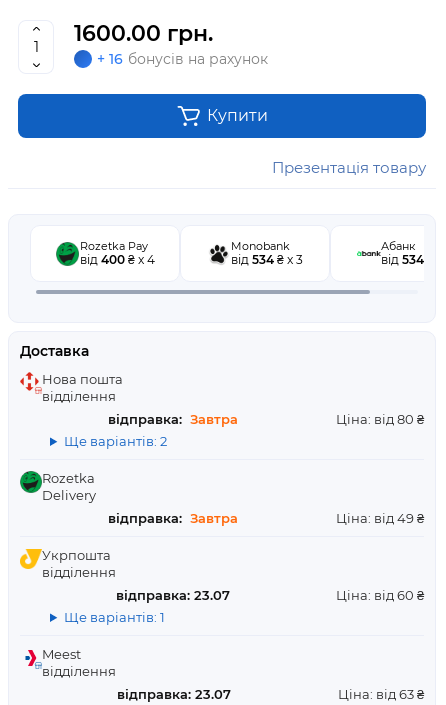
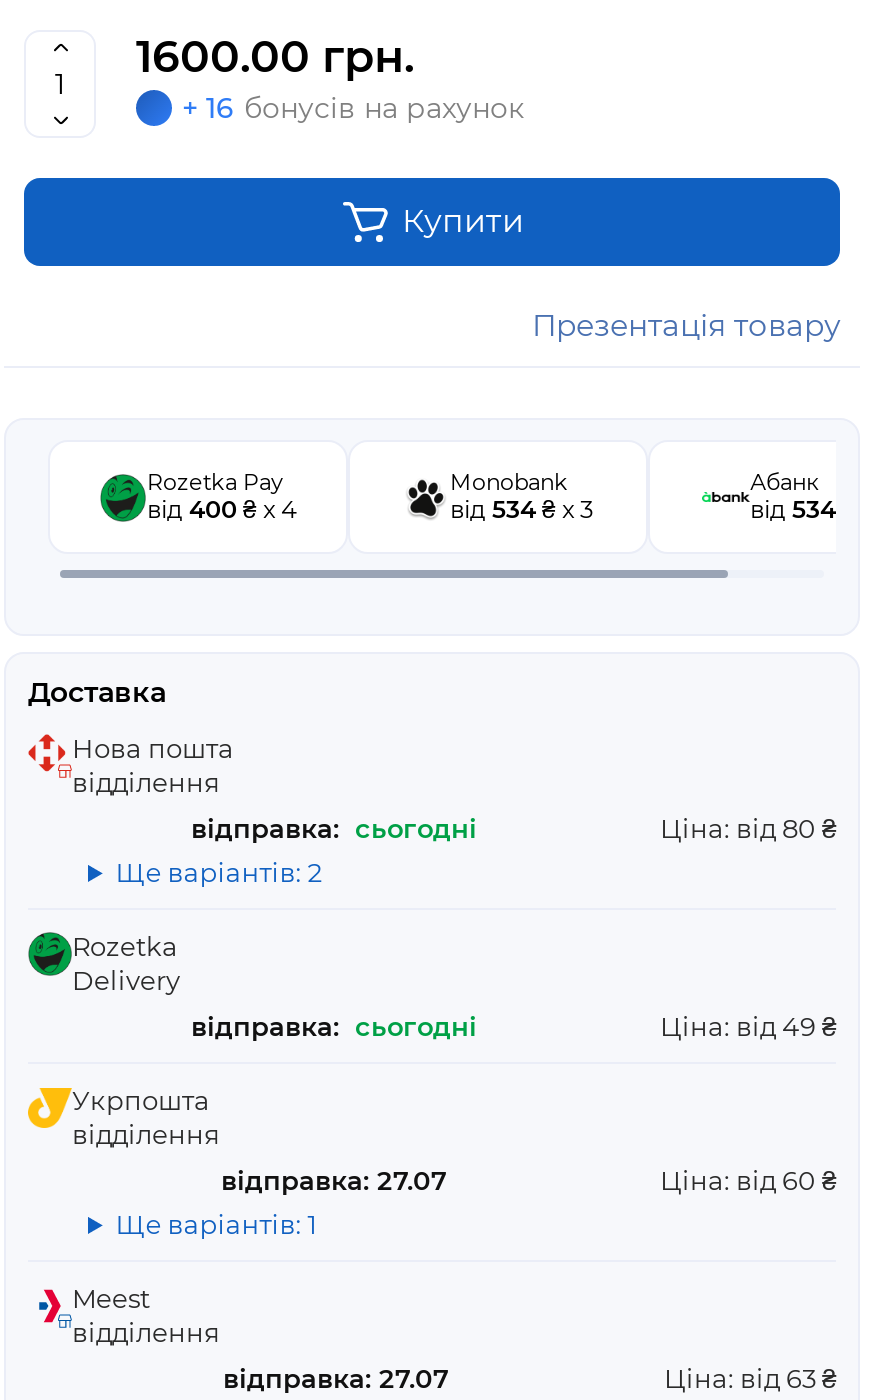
- відправка: Завтра
+ відправка: сьогодні

- відправка: Завтра
+ відправка: сьогодні

- відправка: 23.07
+ відправка: 27.07

- відправка: 23.07
+ відправка: 27.07
